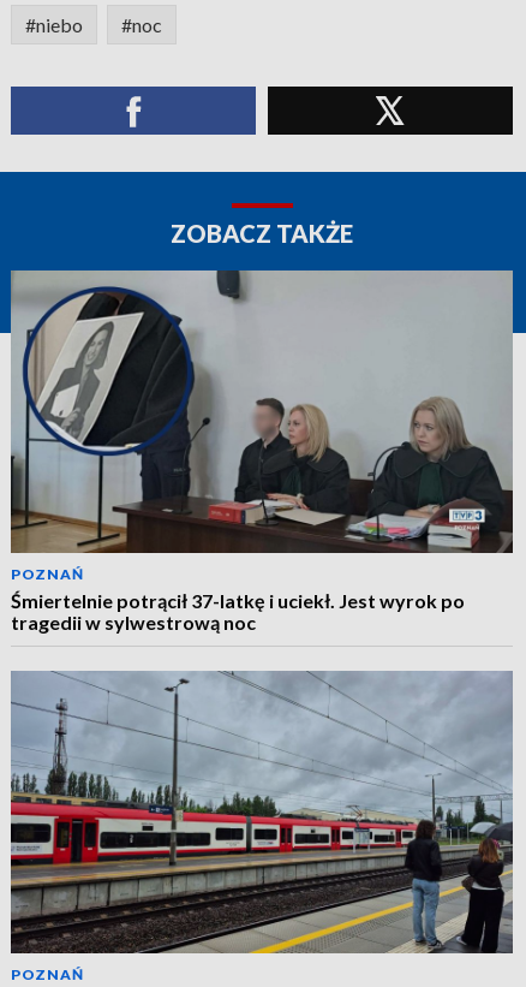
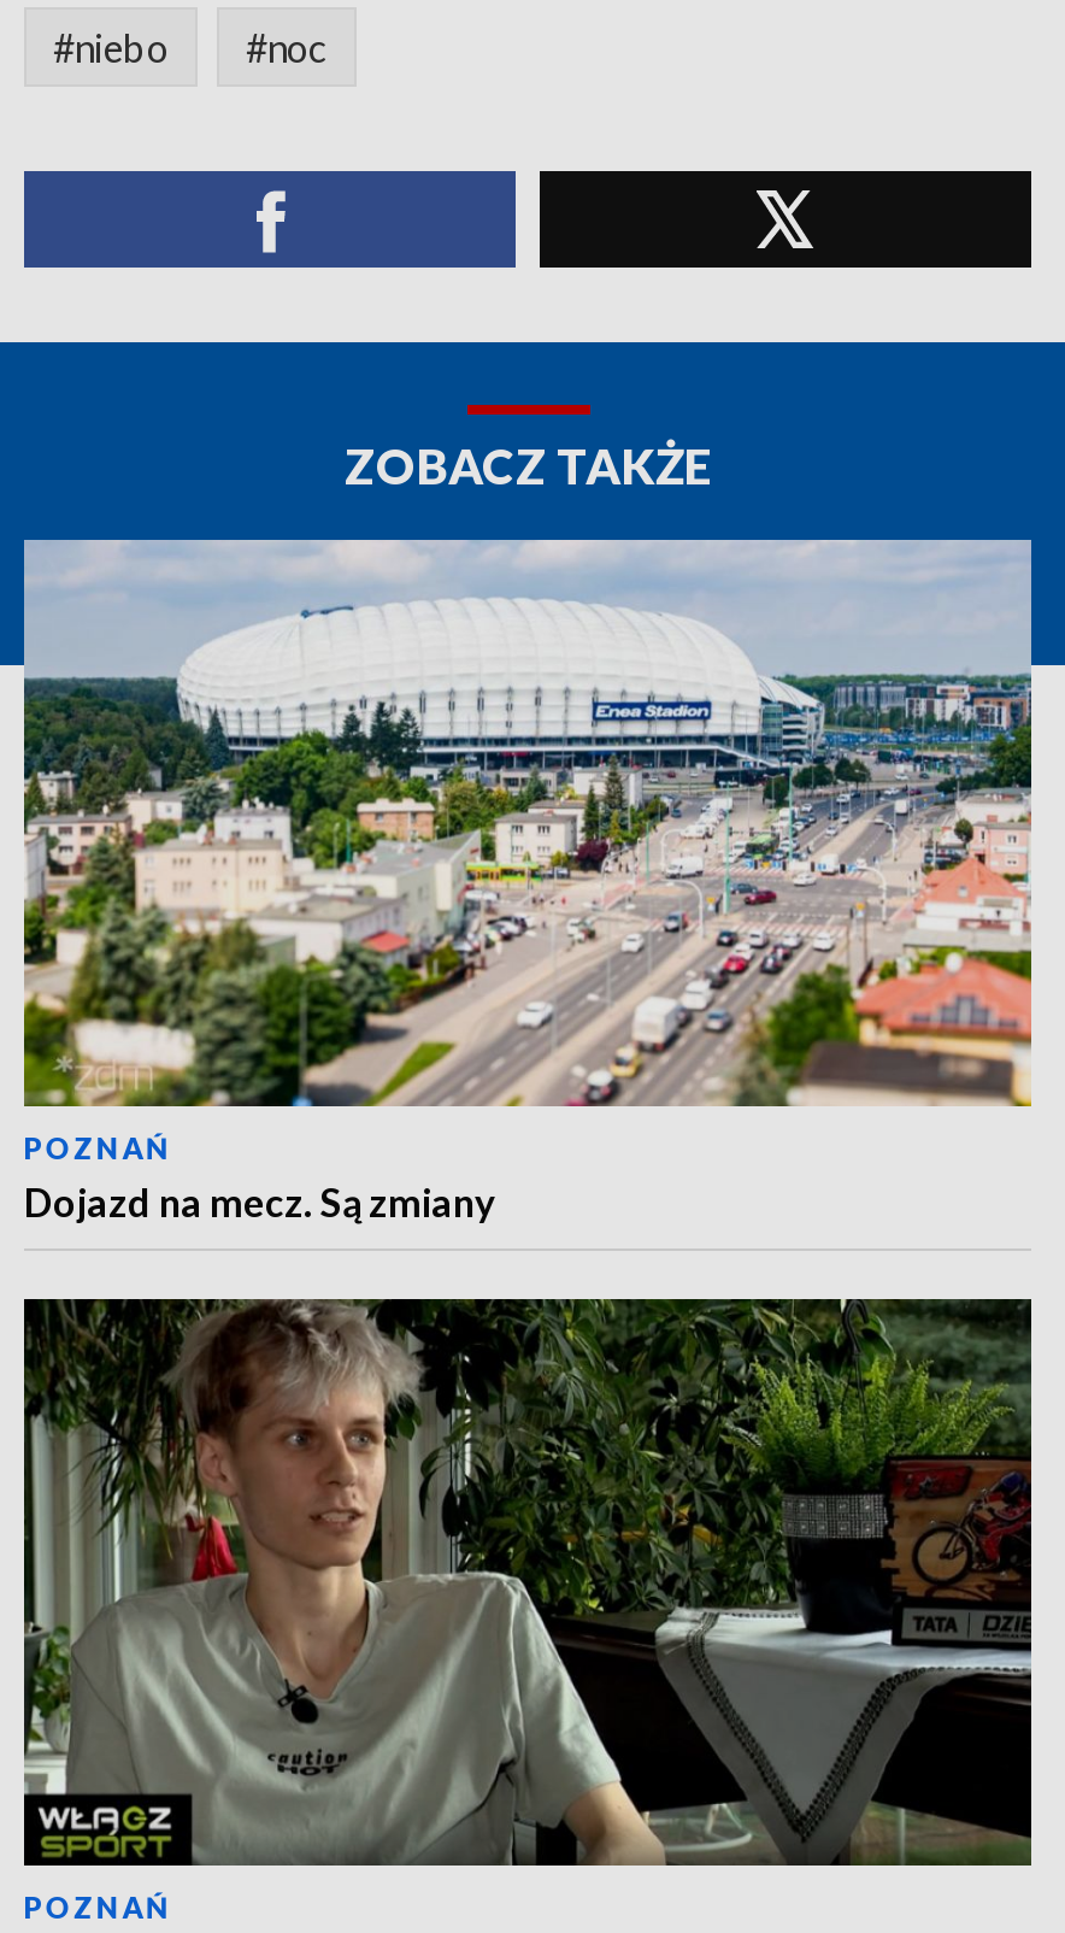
- [image]
- Śmiertelnie potrącił 37-latkę i uciekł. Jest wyrok po
- tragedii w sylwestrową noc
+ [image]
+ Dojazd na mecz. Są zmiany

- [image]
+ [image]
